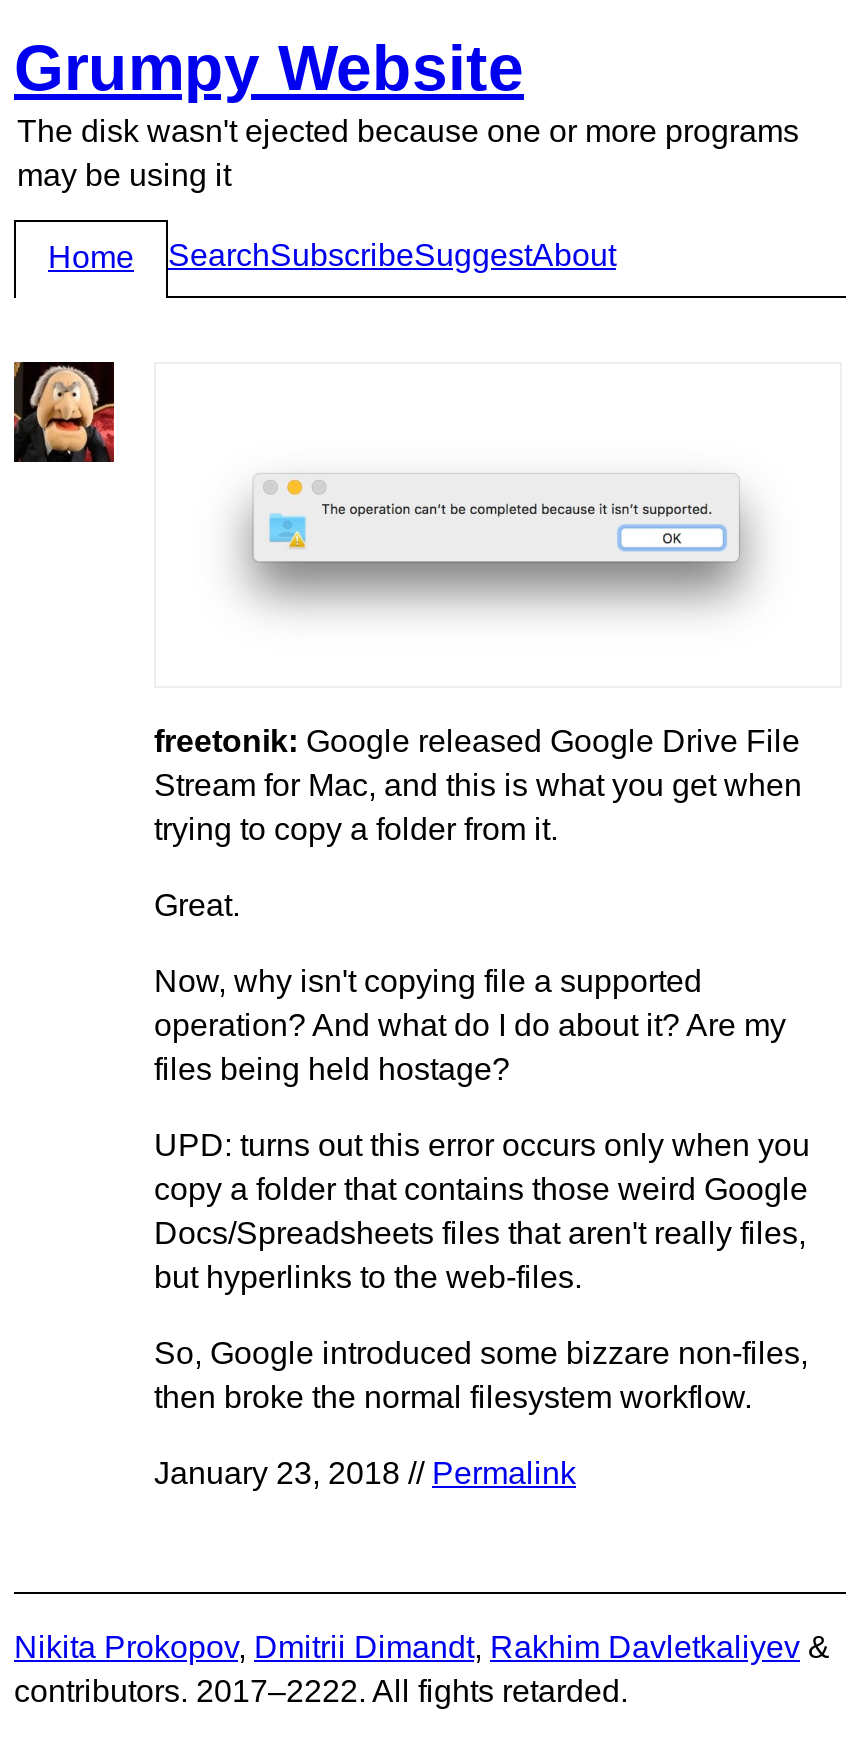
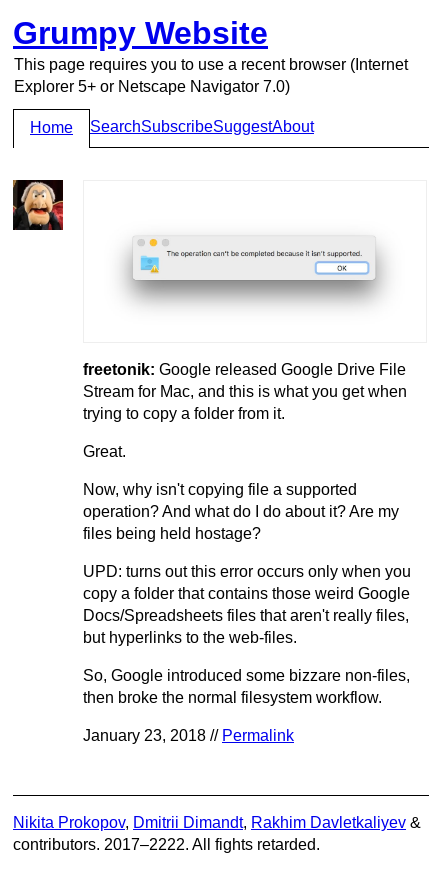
- The disk wasn't ejected because one or more programs
- may be using it
+ This page requires you to use a recent browser (Internet
+ Explorer 5+ or Netscape Navigator 7.0)
